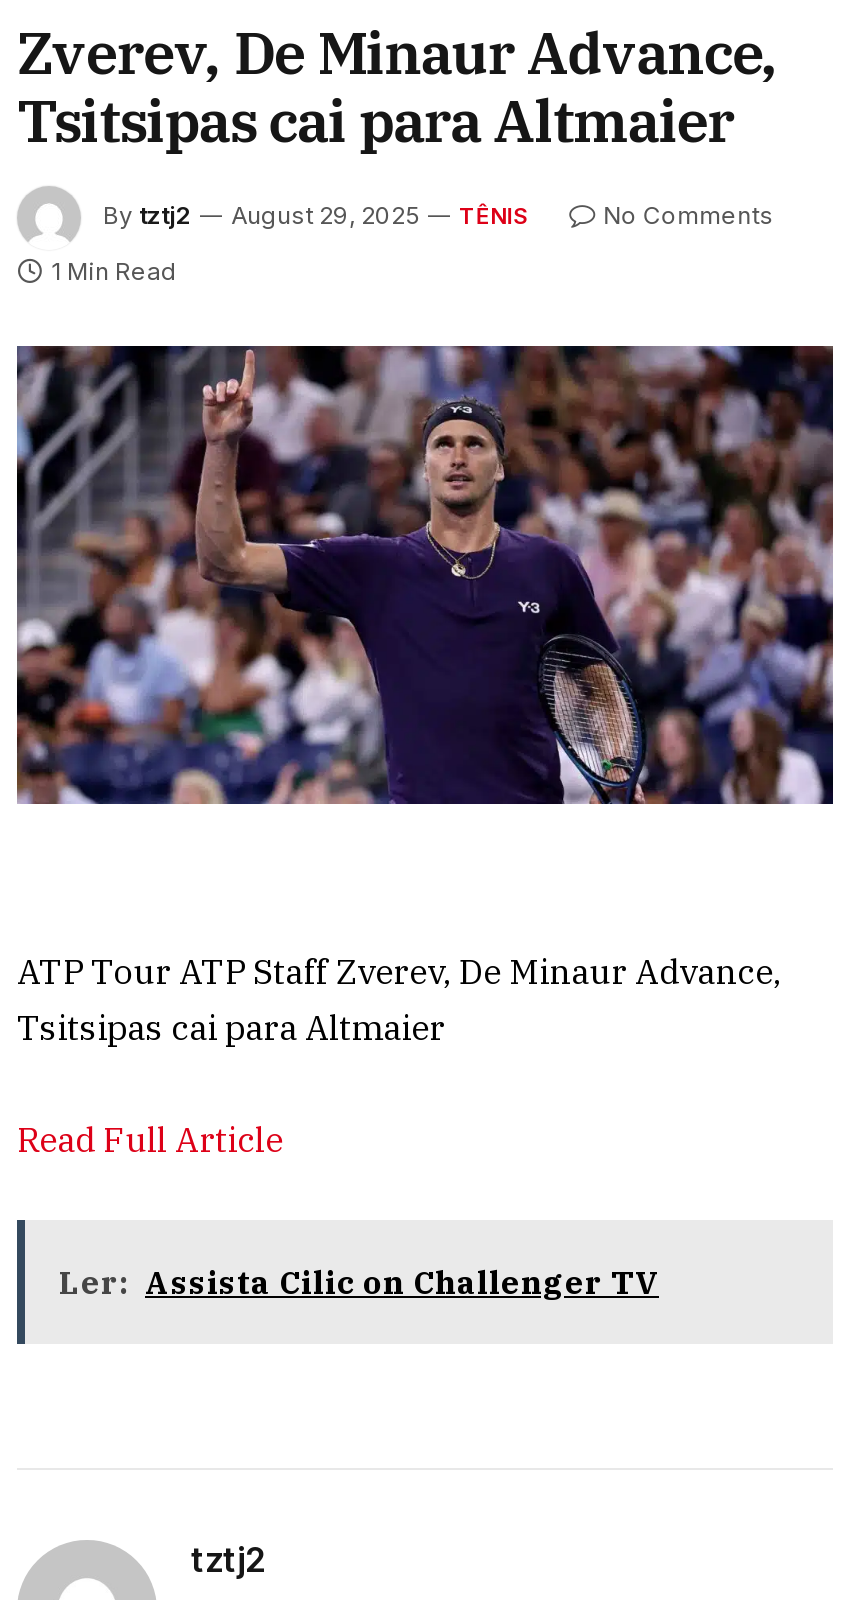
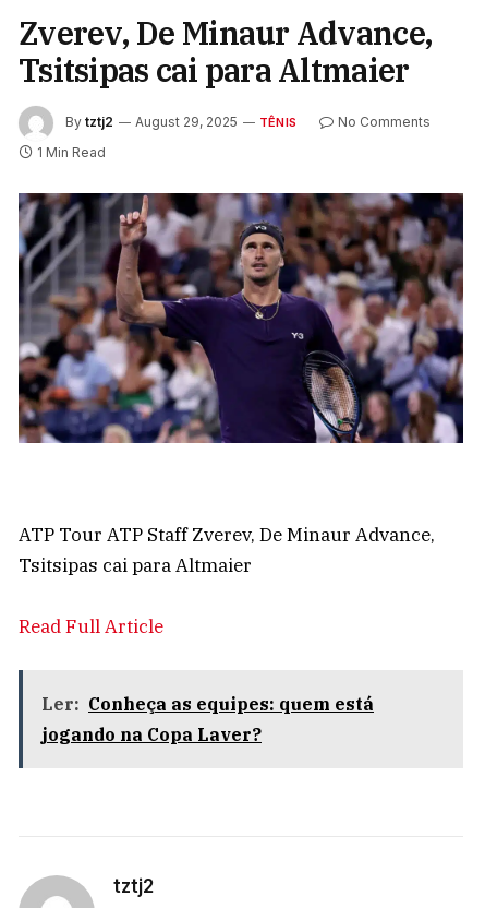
- Ler: Assista Cilic on Challenger TV
+ Ler: Conheça as equipes: quem está
+ jogando na Copa Laver?
